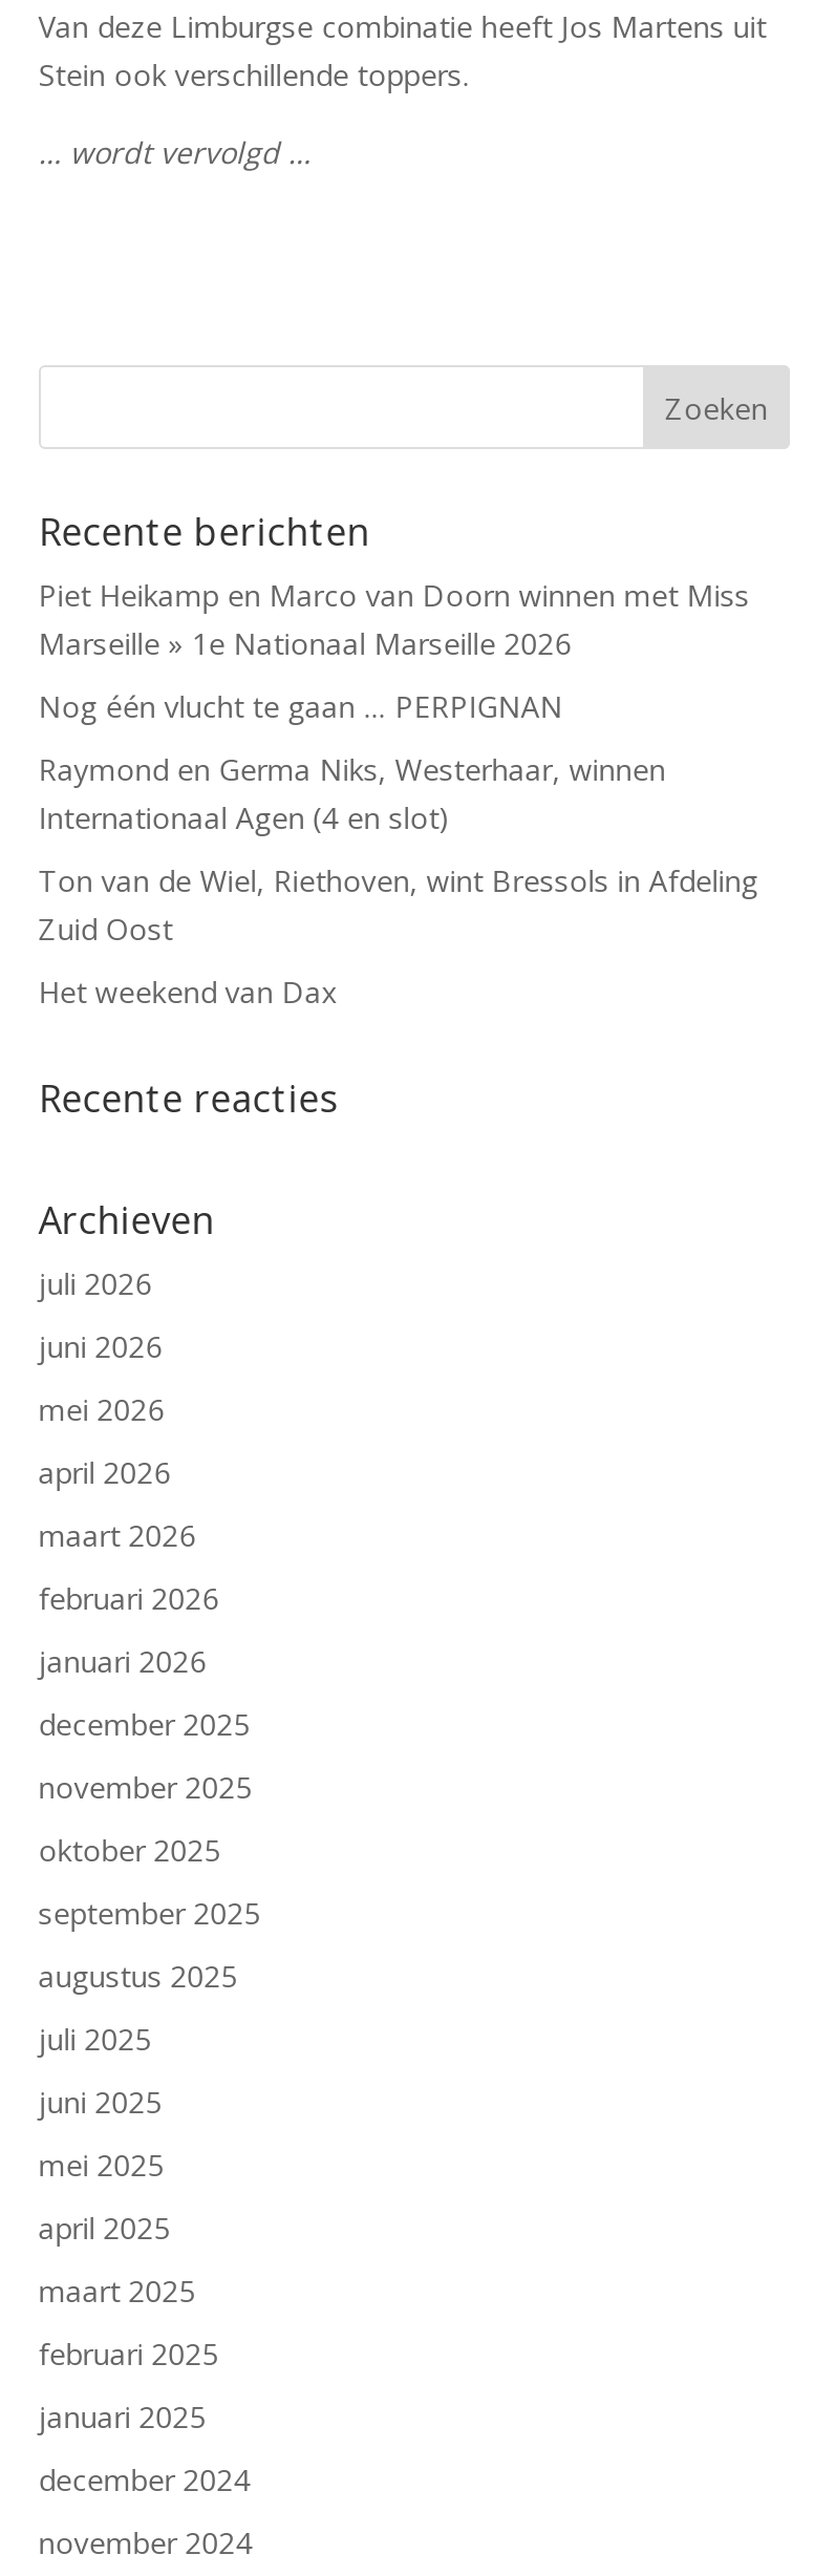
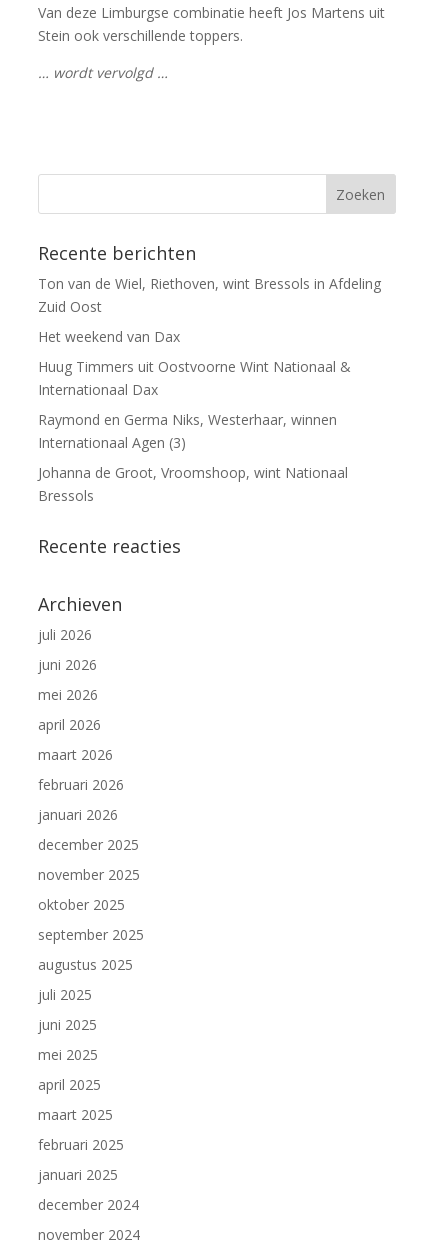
- Piet Heikamp en Marco van Doorn winnen met Miss
- Marseille » 1e Nationaal Marseille 2026
- Nog één vlucht te gaan … PERPIGNAN
- Internationaal Agen (4 en slot)

moved down: Raymond en Germa Niks, Westerhaar, winnen

moved up: Ton van de Wiel, Riethoven, wint Bressols in Afdeling | Zuid Oost | Het weekend van Dax

+ Huug Timmers uit Oostvoorne Wint Nationaal &
+ Internationaal Dax
+ Internationaal Agen (3)
+ Johanna de Groot, Vroomshoop, wint Nationaal
+ Bressols
